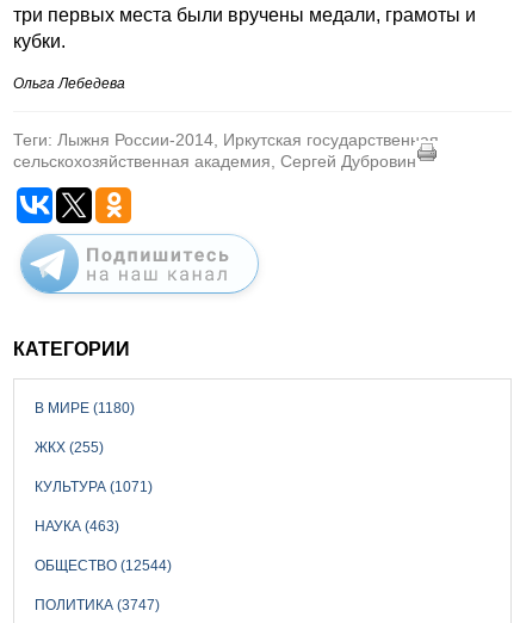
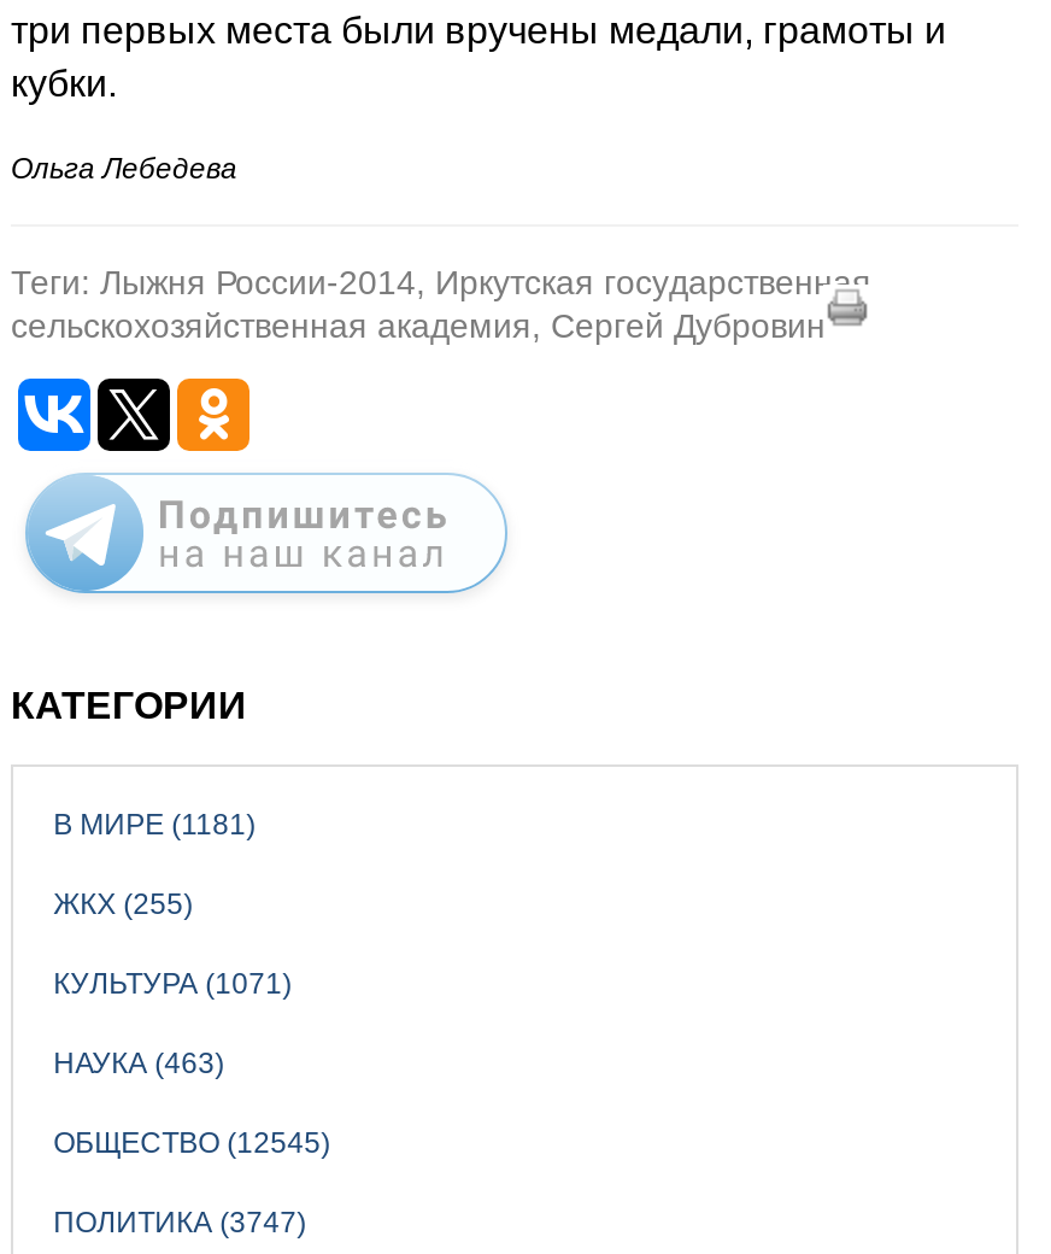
- В МИРЕ (1180)
+ В МИРЕ (1181)

- ОБЩЕСТВО (12544)
+ ОБЩЕСТВО (12545)
